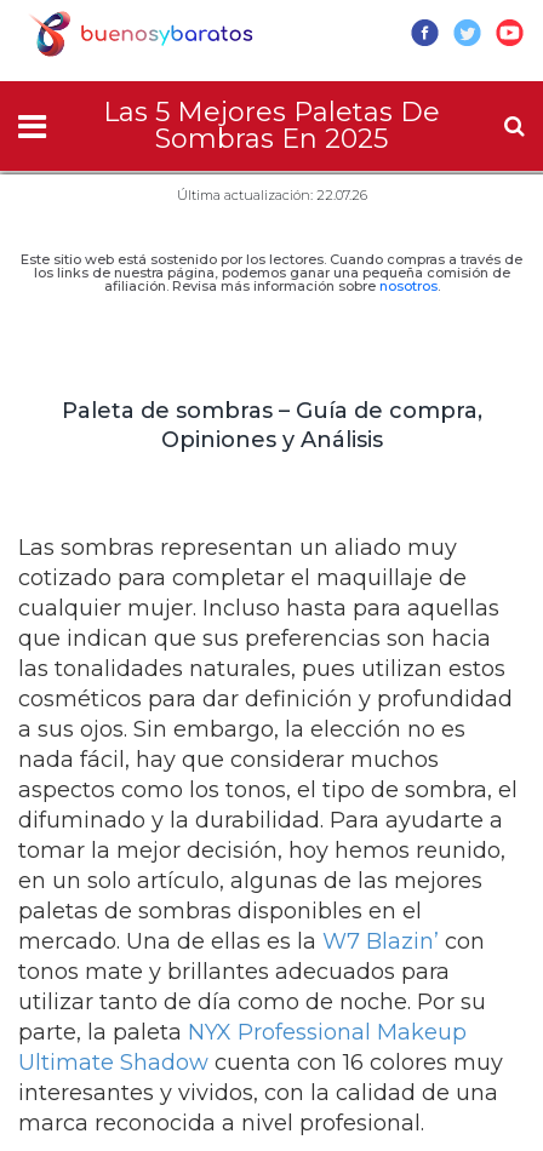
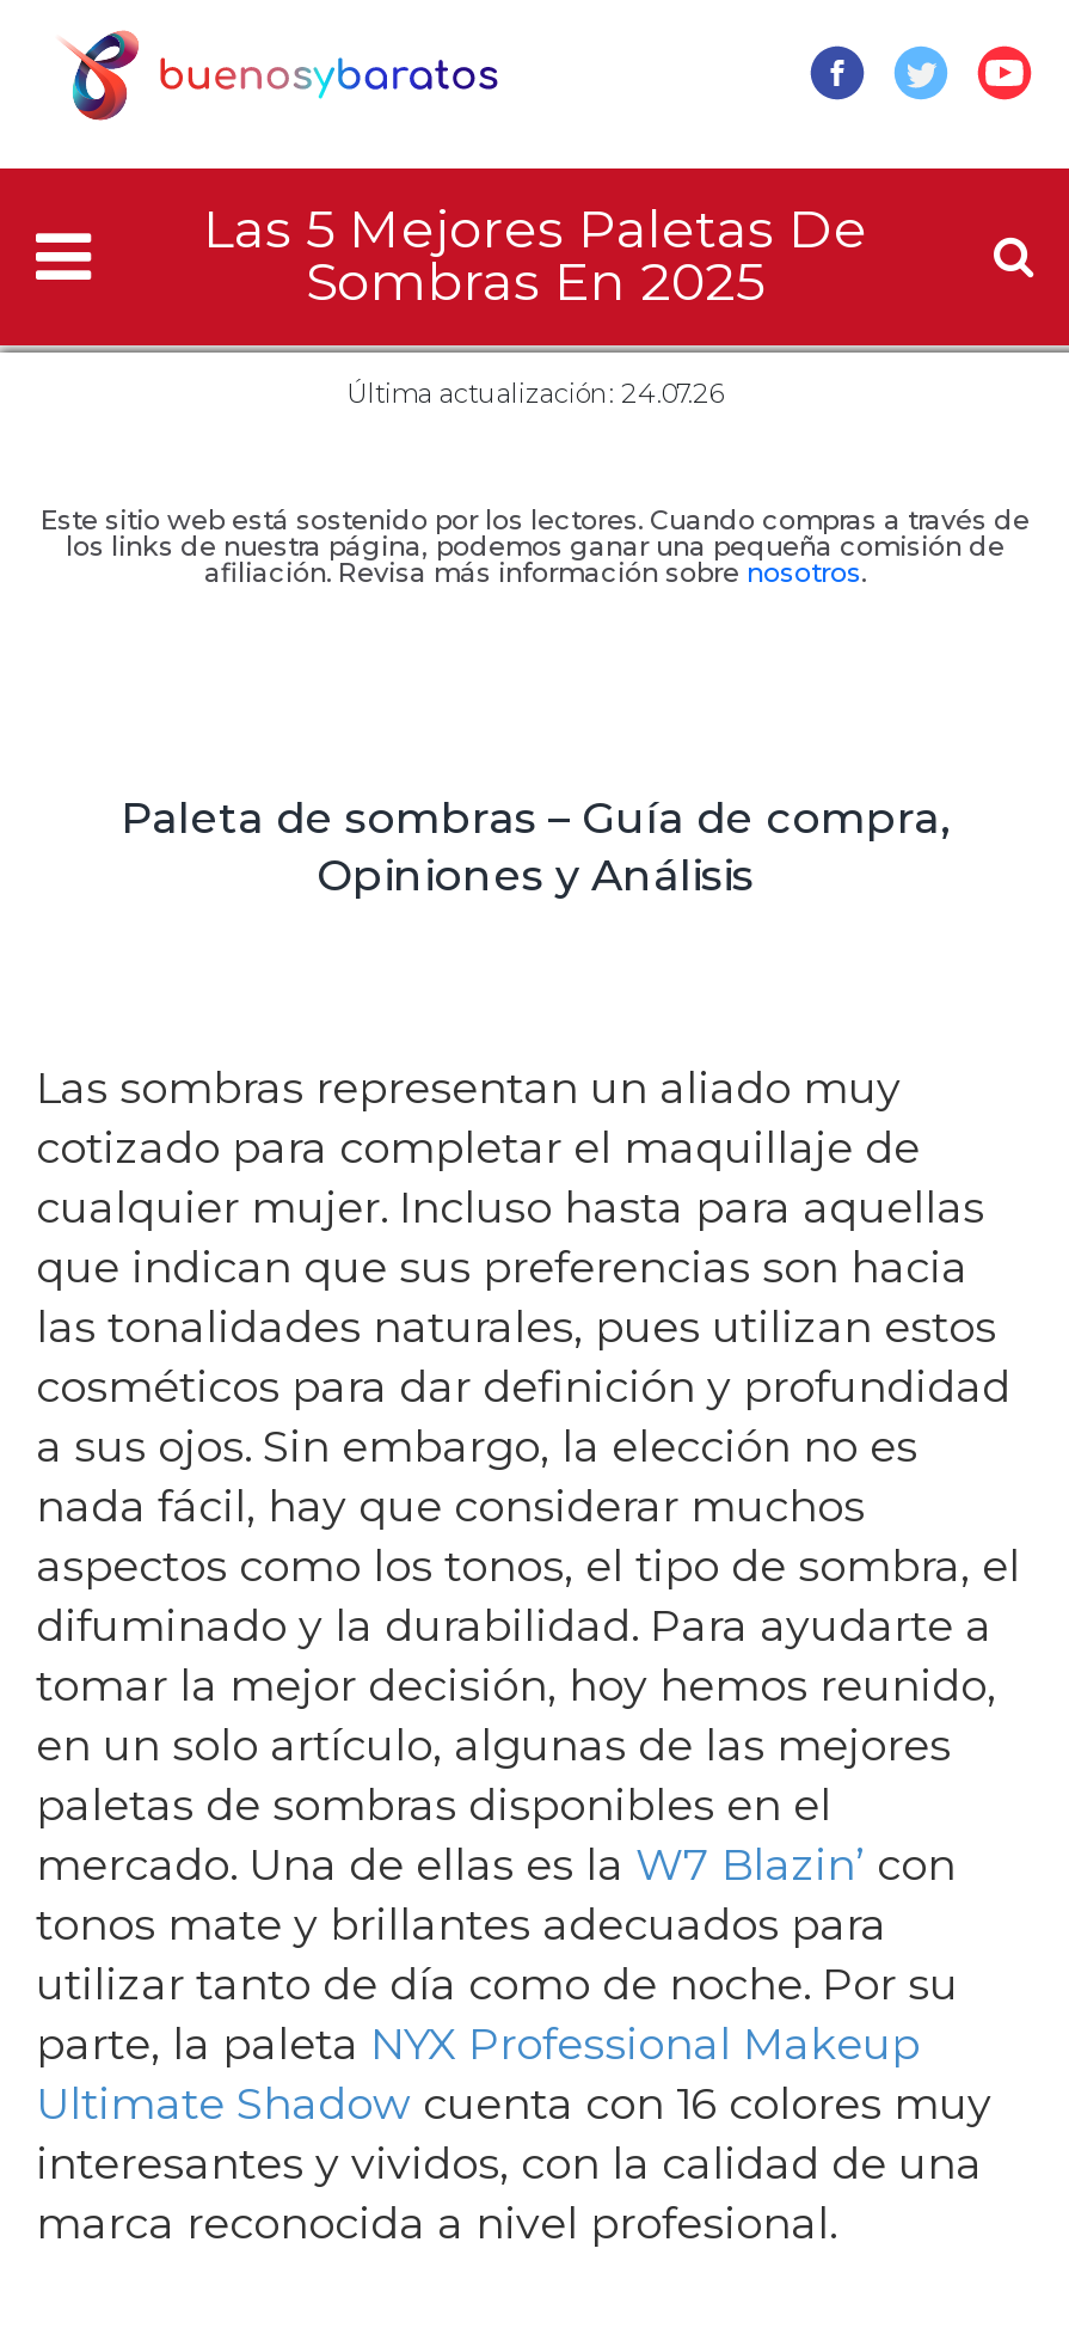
- Última actualización: 22.07.26
+ Última actualización: 24.07.26
